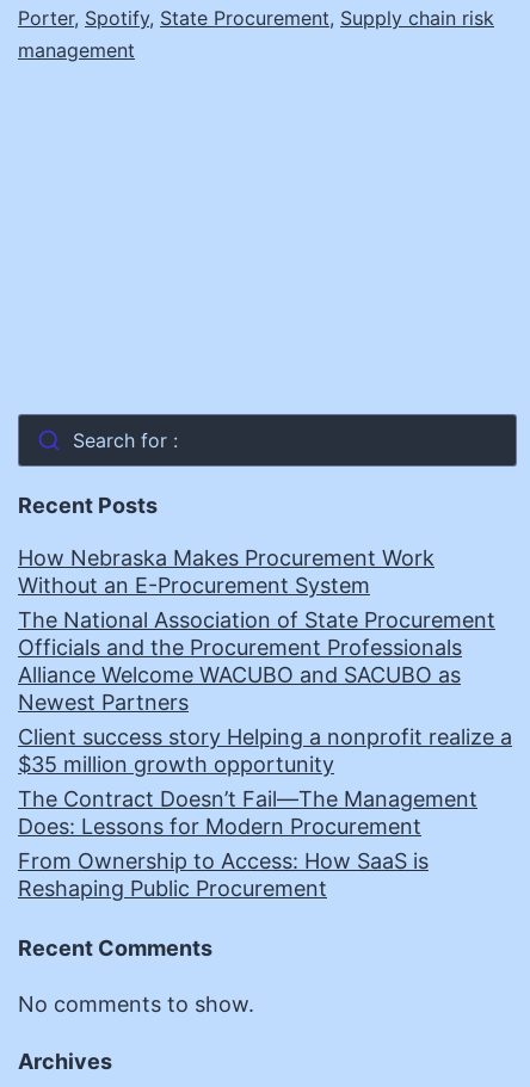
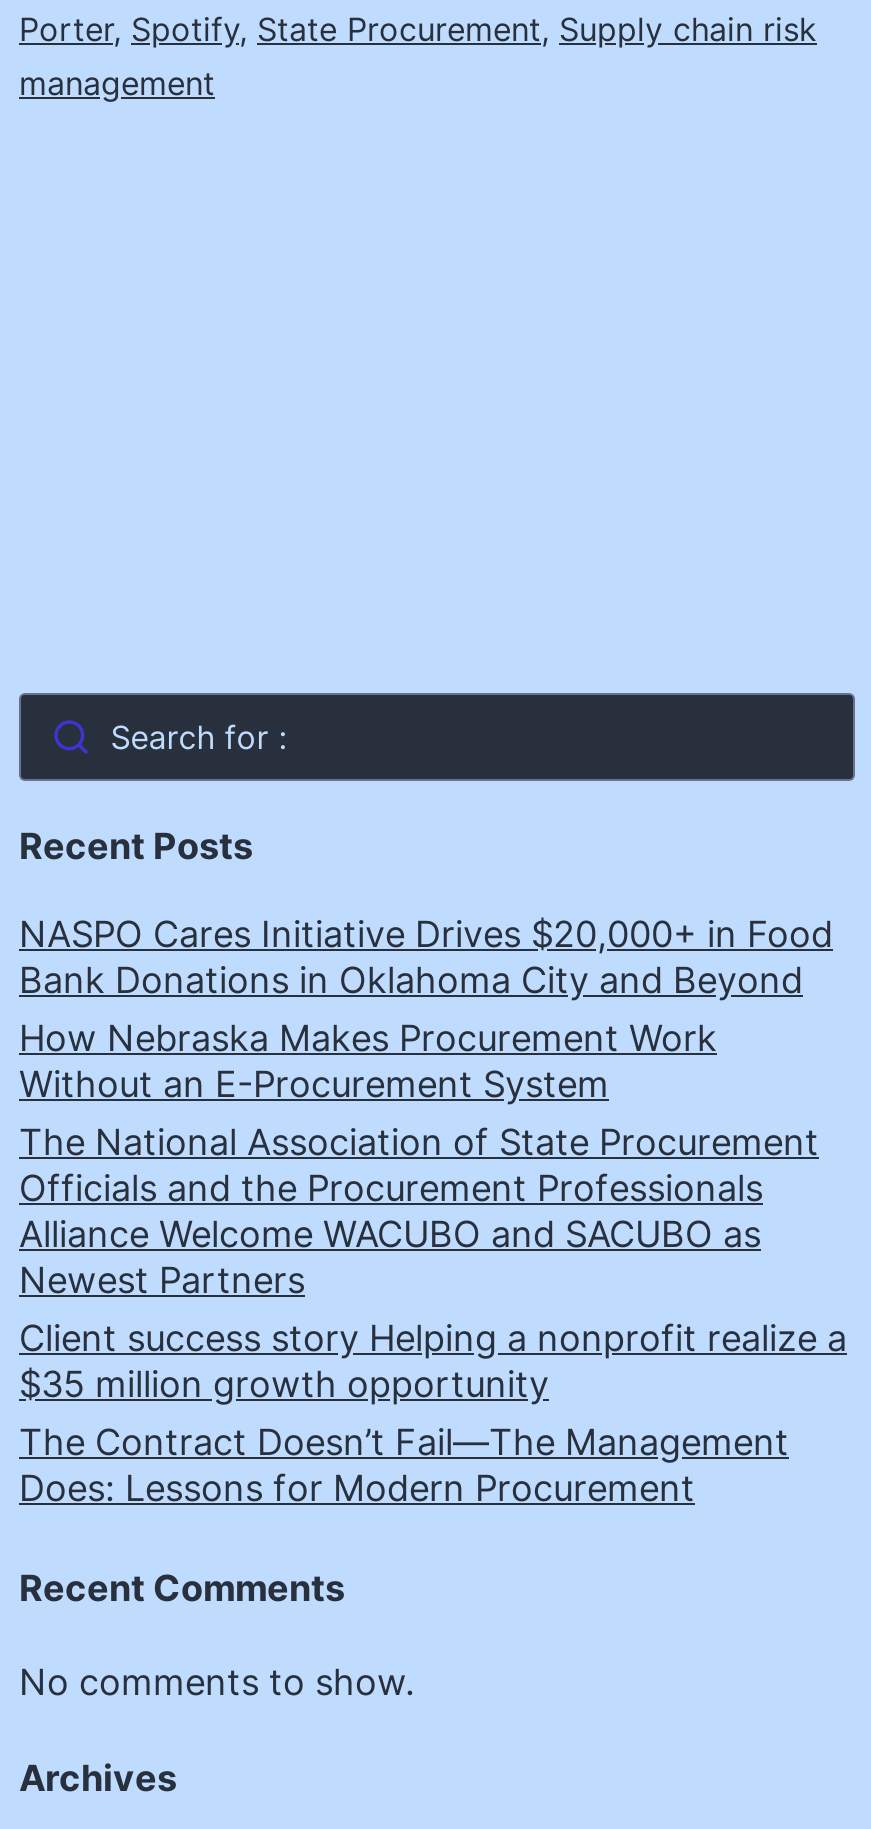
+ NASPO Cares Initiative Drives $20,000+ in Food
+ Bank Donations in Oklahoma City and Beyond

moved down: How Nebraska Makes Procurement Work | Without an E-Procurement System | The National Association of State Procurement | ... | The Contract Doesn’t Fail—The Management | Does: Lessons for Modern Procurement

- From Ownership to Access: How SaaS is
- Reshaping Public Procurement
